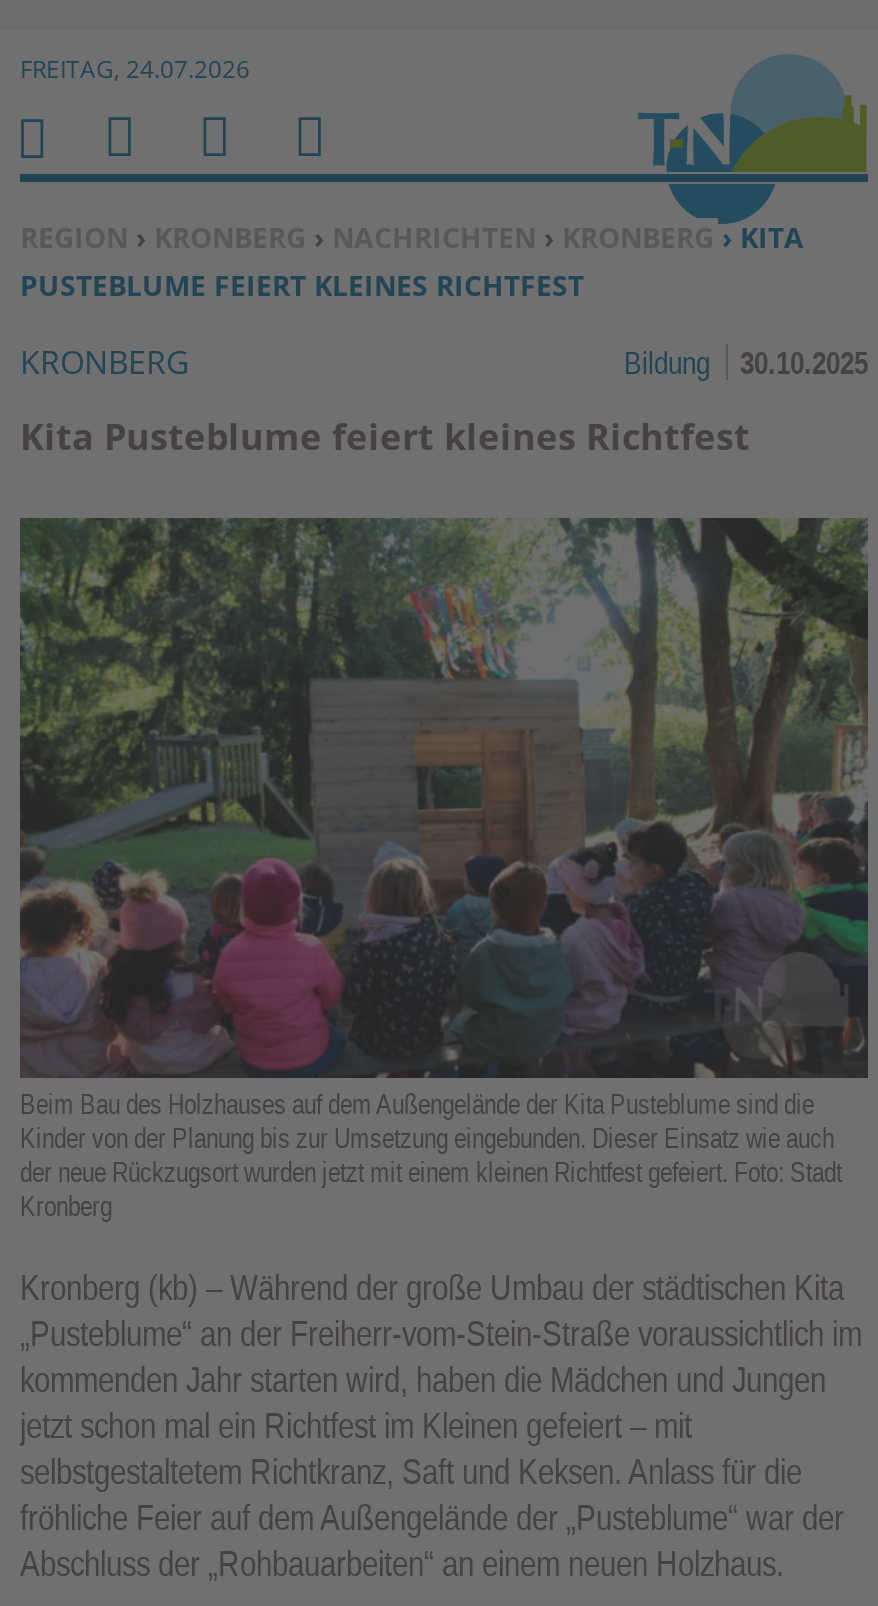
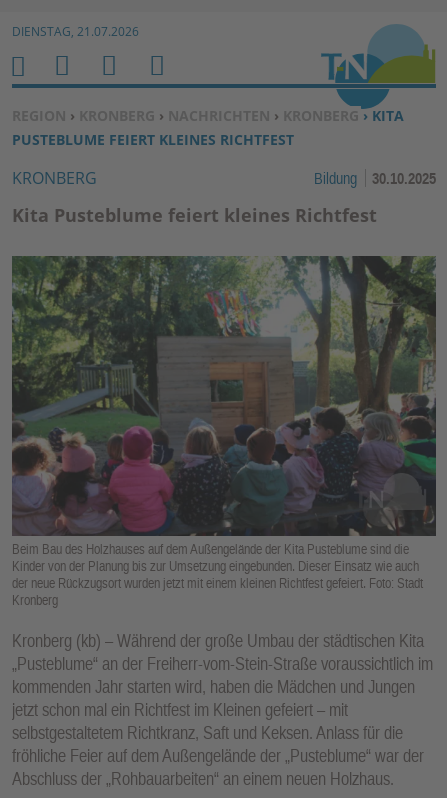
- FREITAG, 24.07.2026
+ DIENSTAG, 21.07.2026
